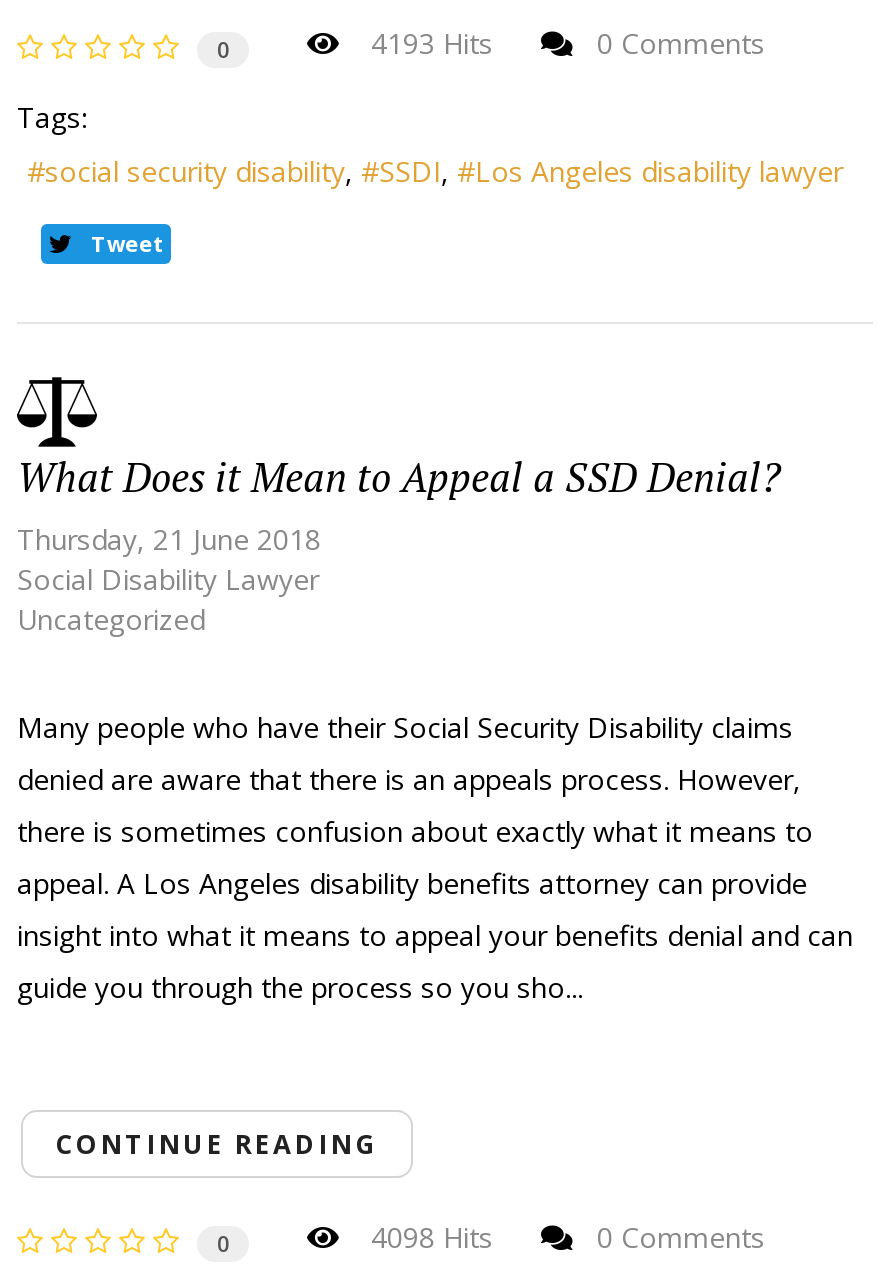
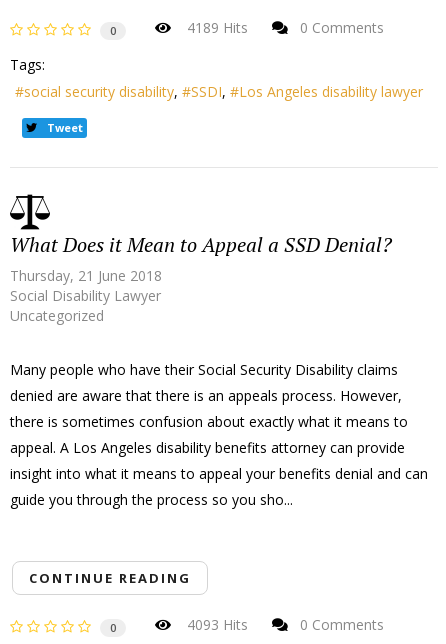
- 4193 Hits
+ 4189 Hits

- 4098 Hits
+ 4093 Hits
